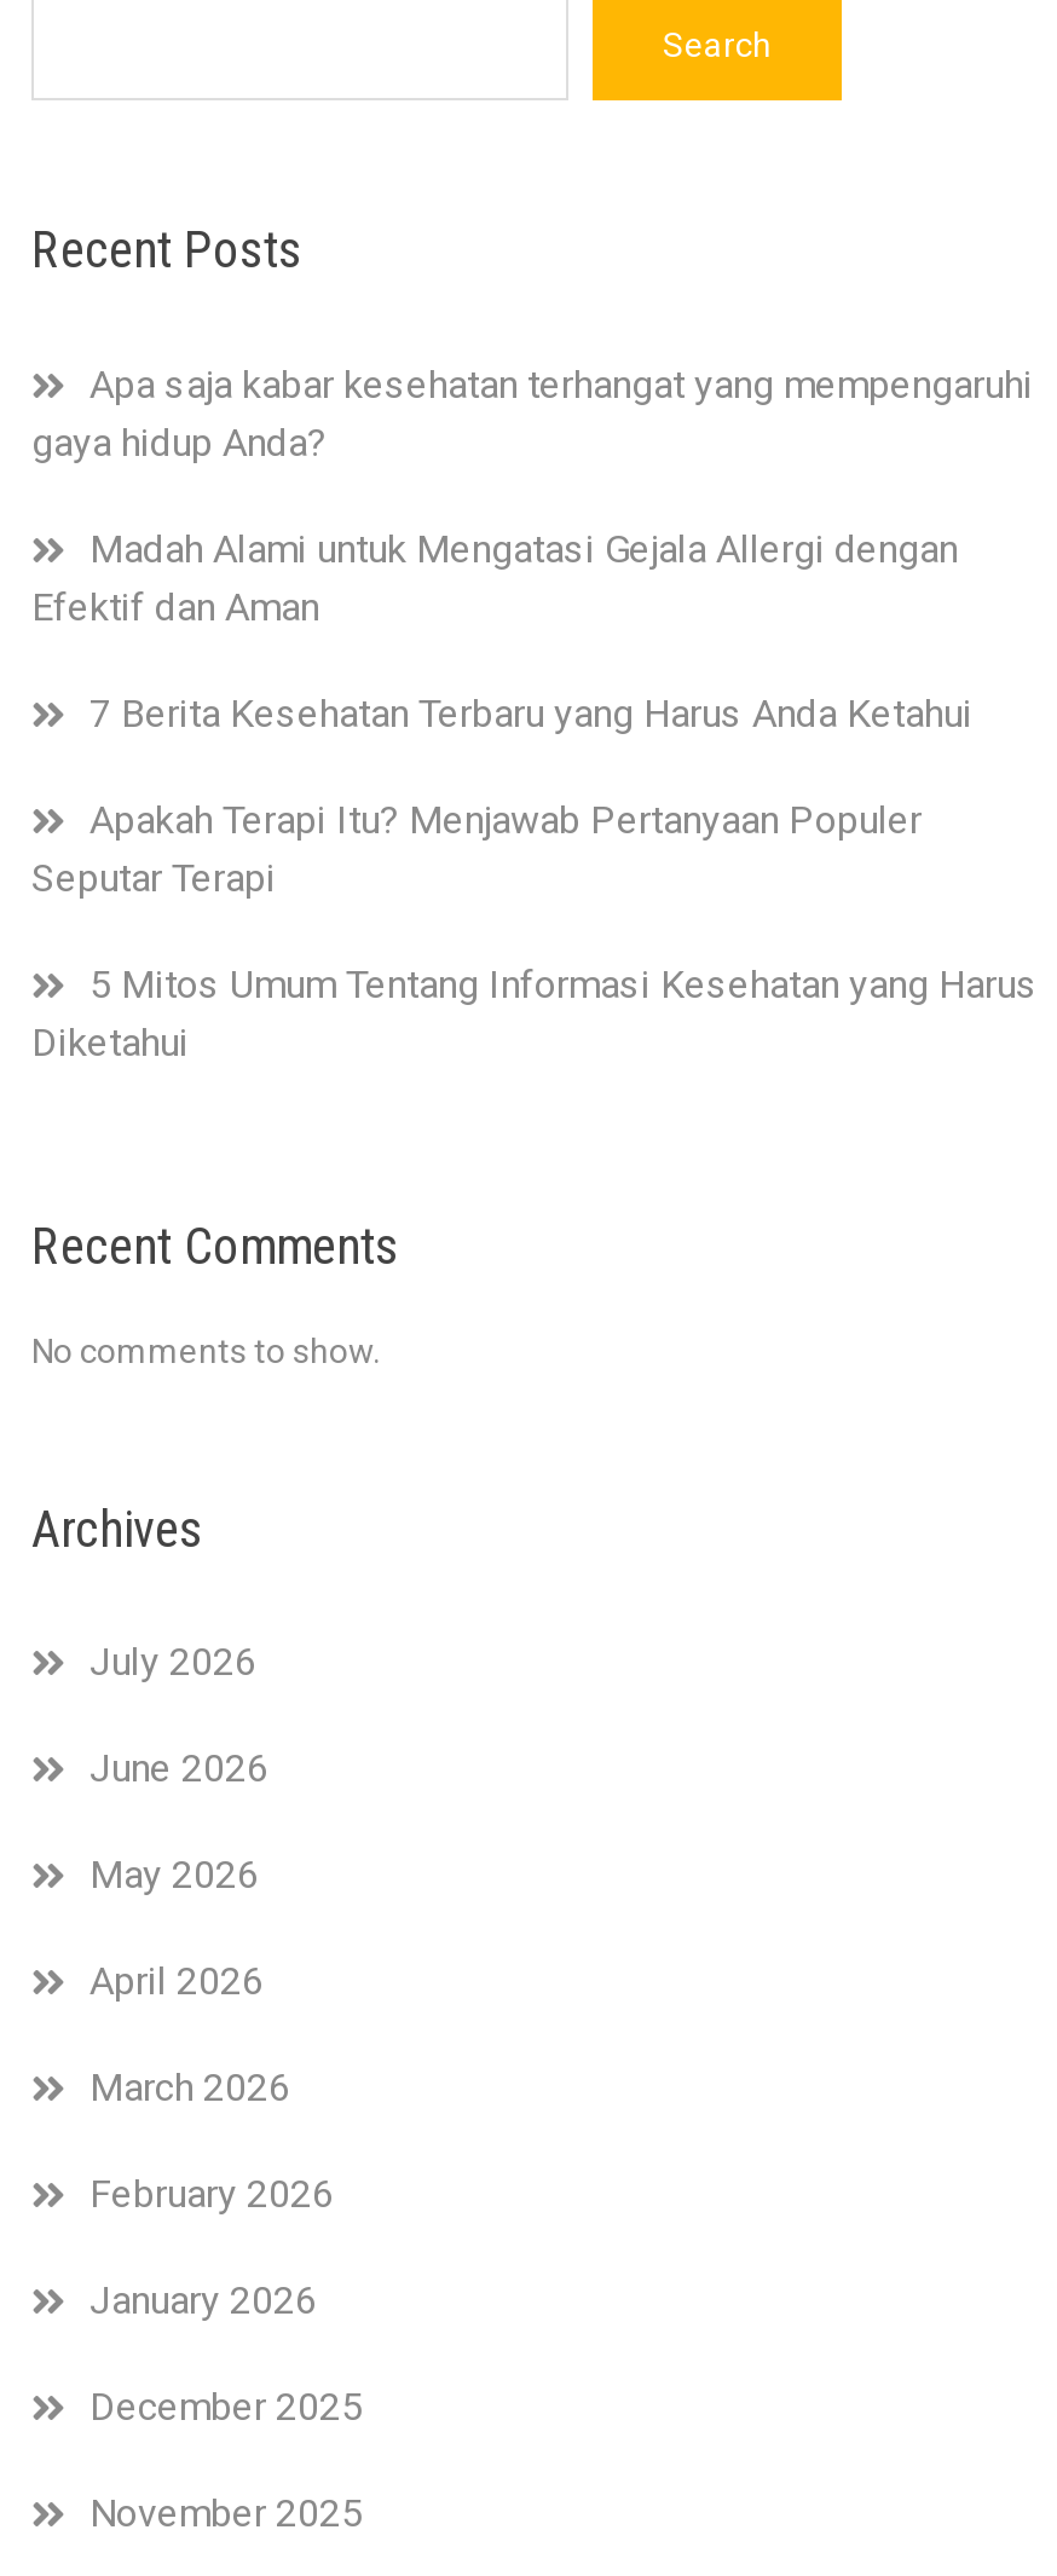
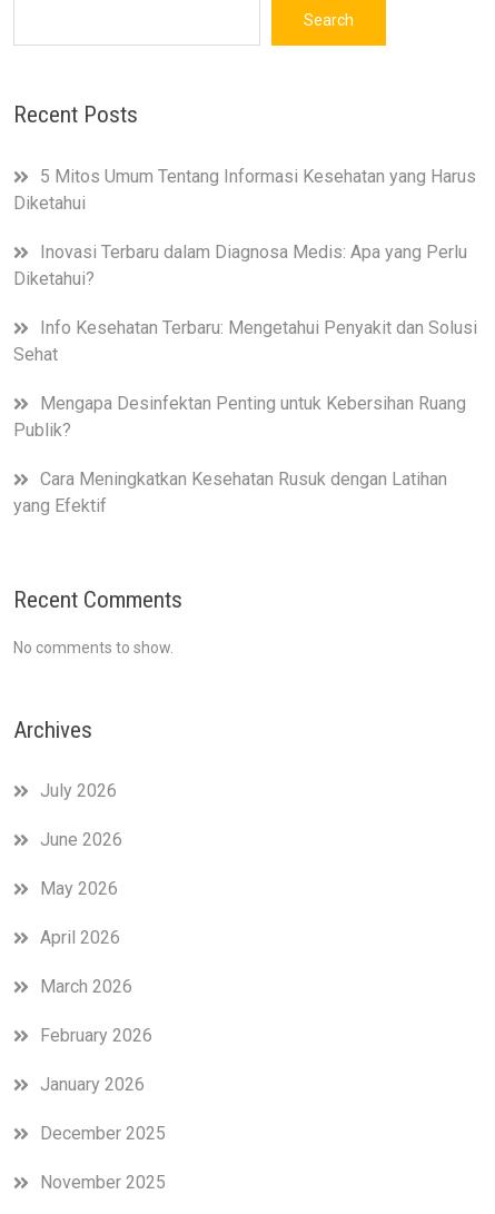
- Apa saja kabar kesehatan terhangat yang mempengaruhi
- gaya hidup Anda?
- Madah Alami untuk Mengatasi Gejala Allergi dengan
- Efektif dan Aman
- 7 Berita Kesehatan Terbaru yang Harus Anda Ketahui
- Apakah Terapi Itu? Menjawab Pertanyaan Populer
- Seputar Terapi

moved up: 5 Mitos Umum Tentang Informasi Kesehatan yang Harus | Diketahui

+ Inovasi Terbaru dalam Diagnosa Medis: Apa yang Perlu
+ Diketahui?
+ Info Kesehatan Terbaru: Mengetahui Penyakit dan Solusi
+ Sehat
+ Mengapa Desinfektan Penting untuk Kebersihan Ruang
+ Publik?
+ Cara Meningkatkan Kesehatan Rusuk dengan Latihan
+ yang Efektif
